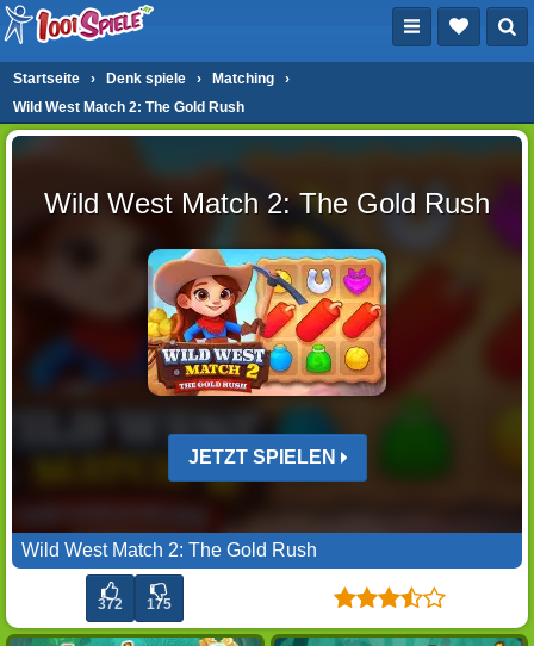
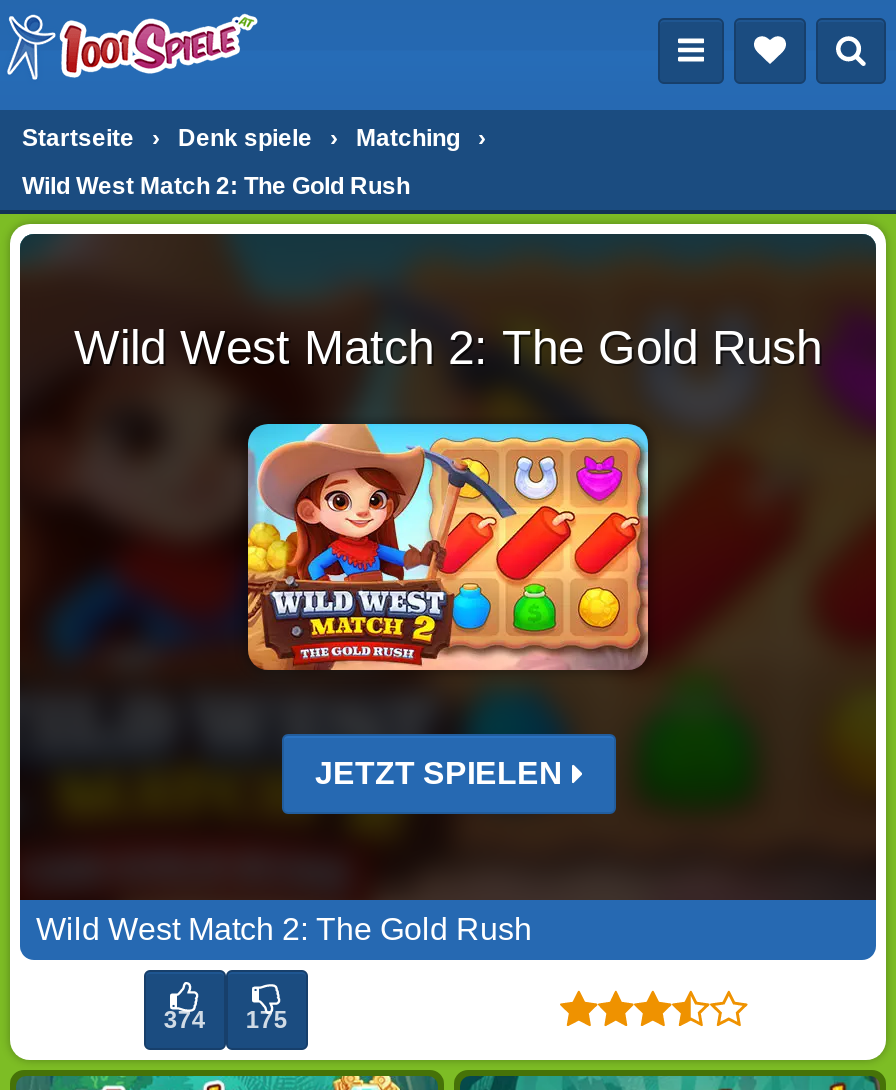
- 372 175
+ 374 175
